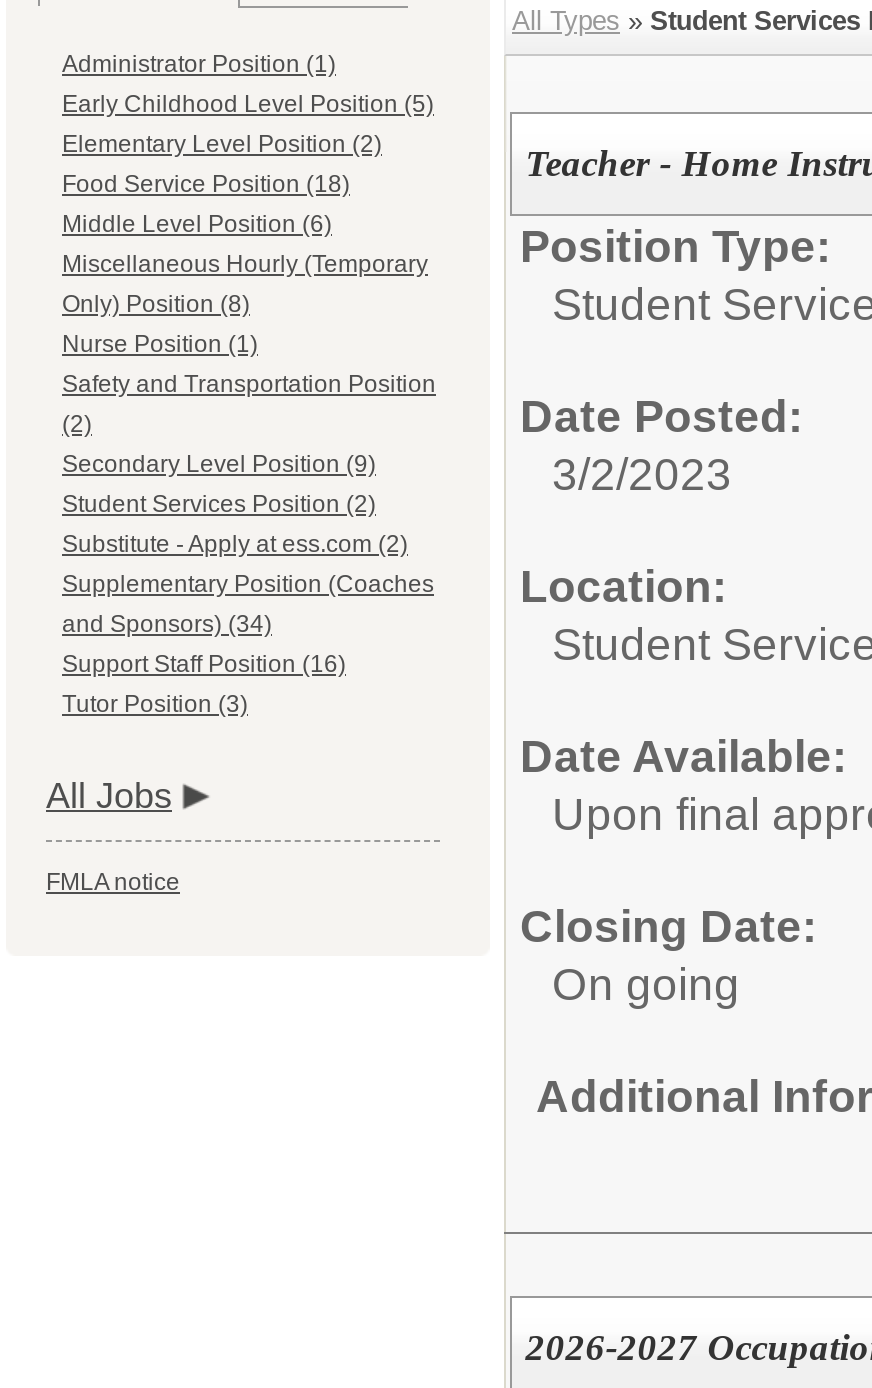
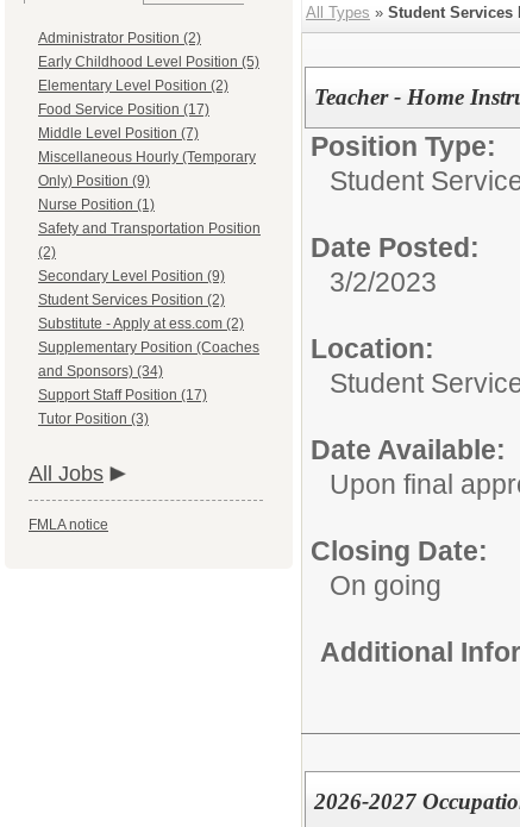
- Administrator Position (1)
+ Administrator Position (2)

- Food Service Position (18)
+ Food Service Position (17)

- Middle Level Position (6)
+ Middle Level Position (7)

- Only) Position (8)
+ Only) Position (9)

- Support Staff Position (16)
+ Support Staff Position (17)
